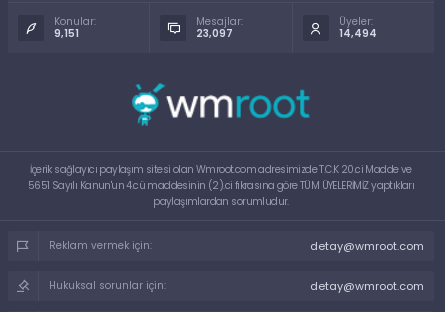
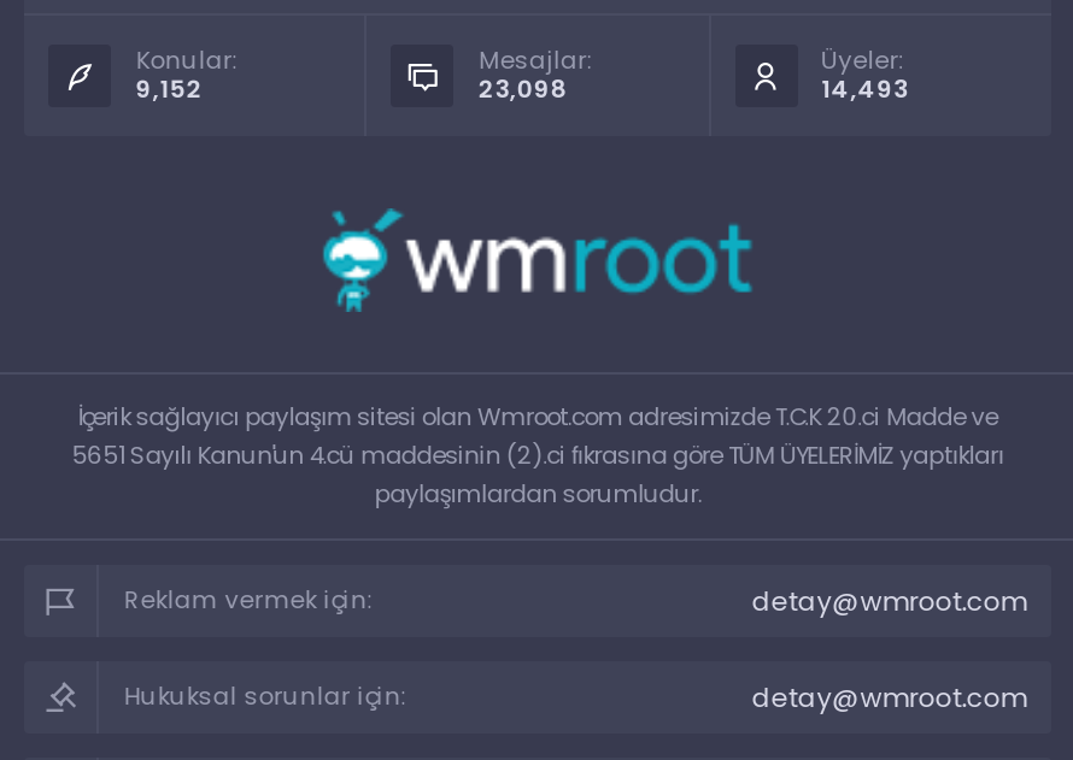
- 9,151
+ 9,152

- 23,097
+ 23,098

- 14,494
+ 14,493
